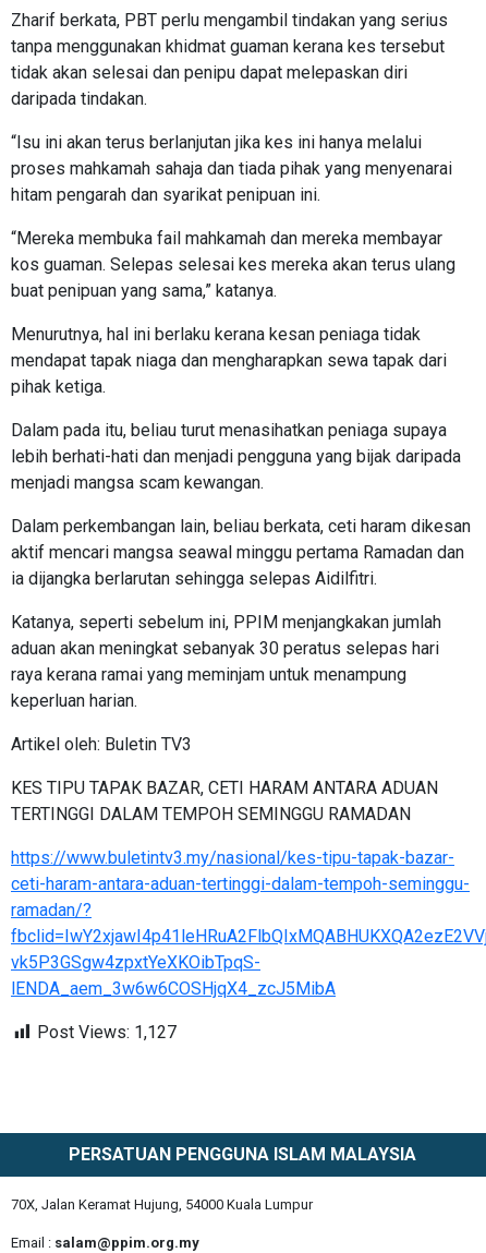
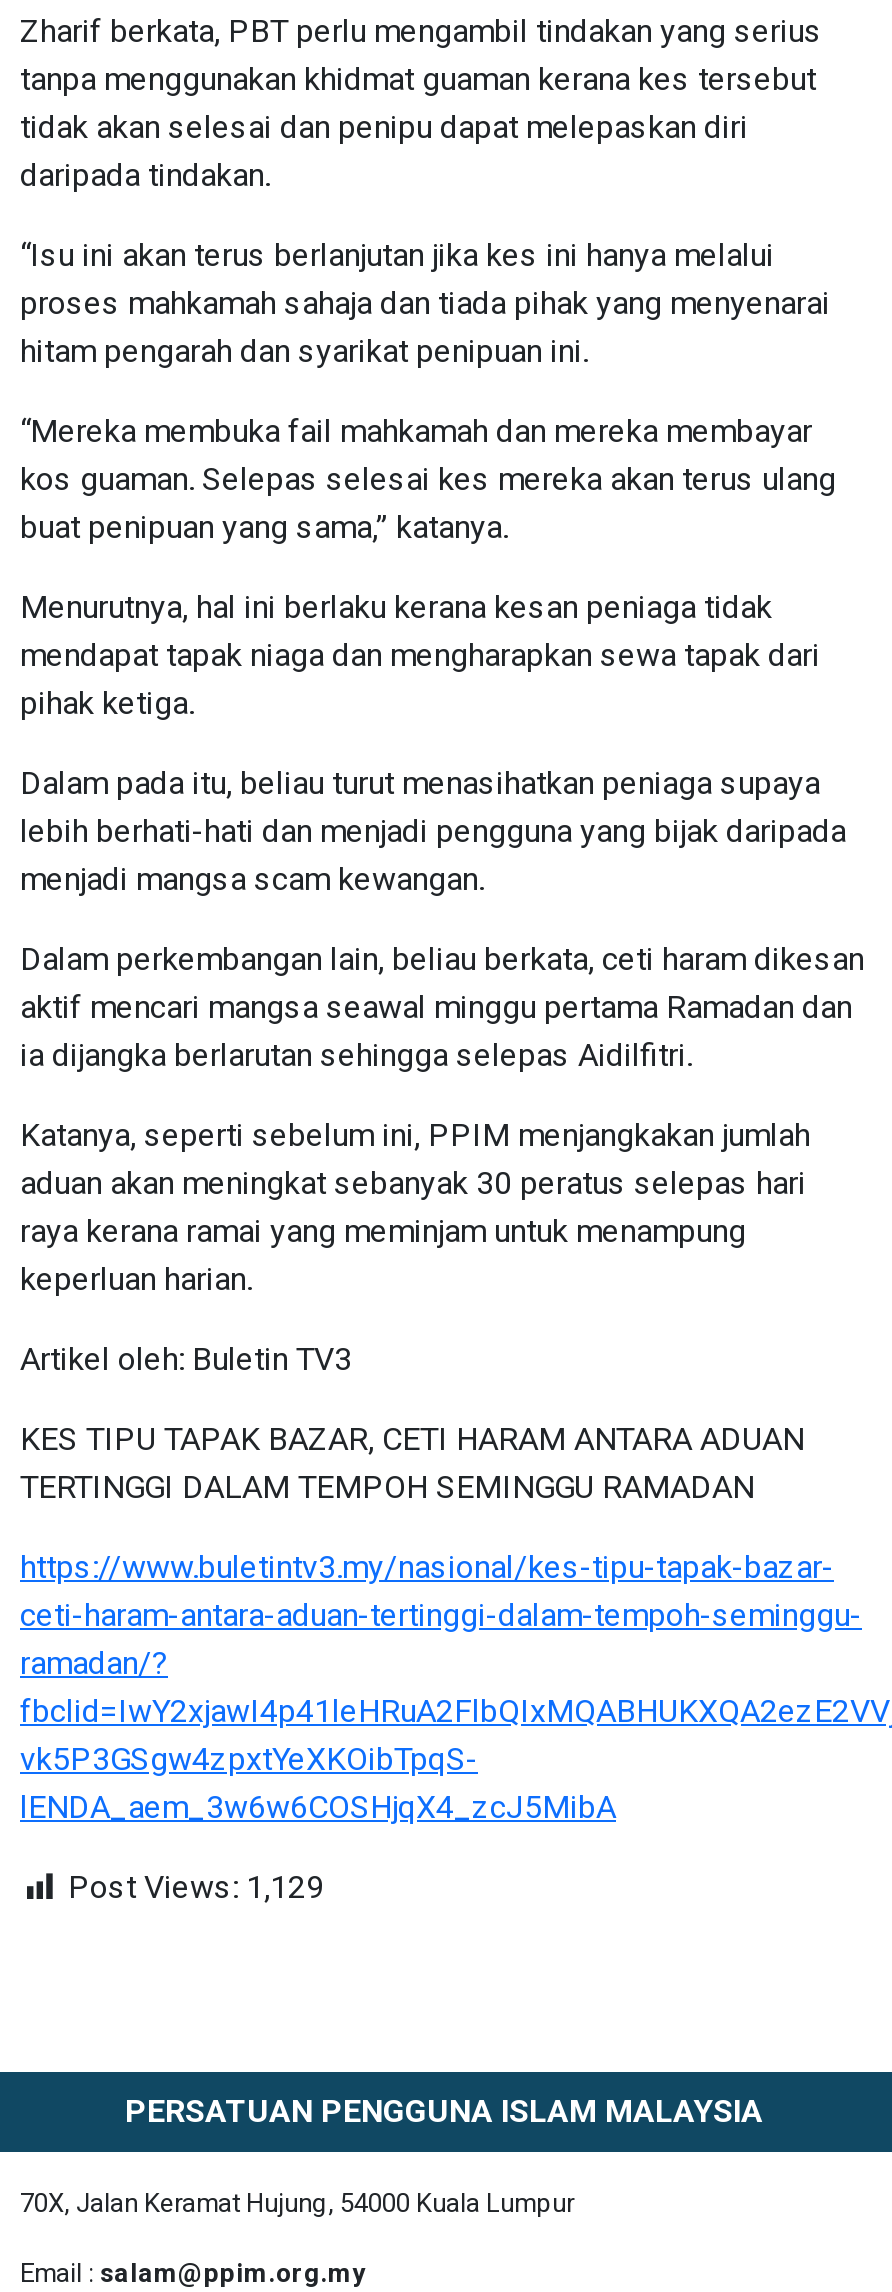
- Post Views: 1,127
+ Post Views: 1,129
